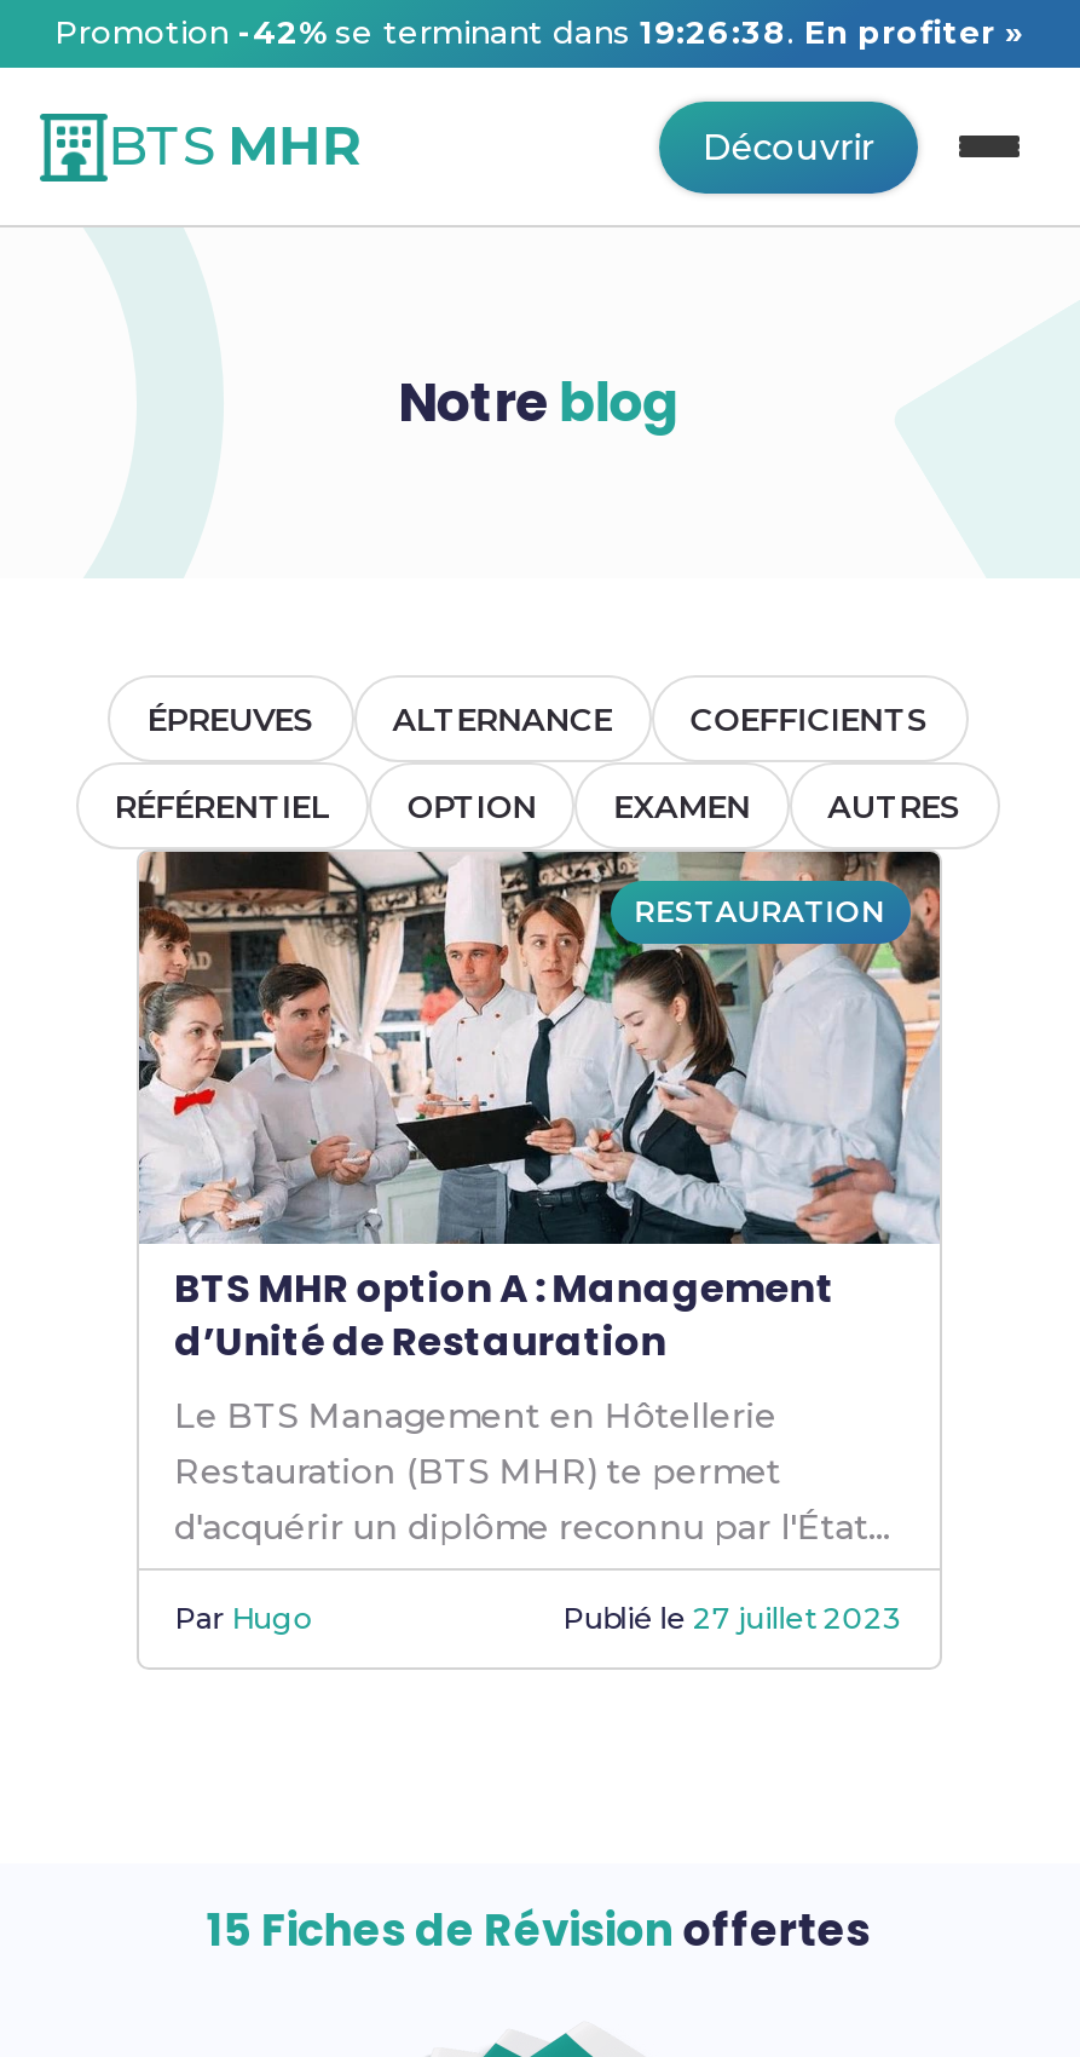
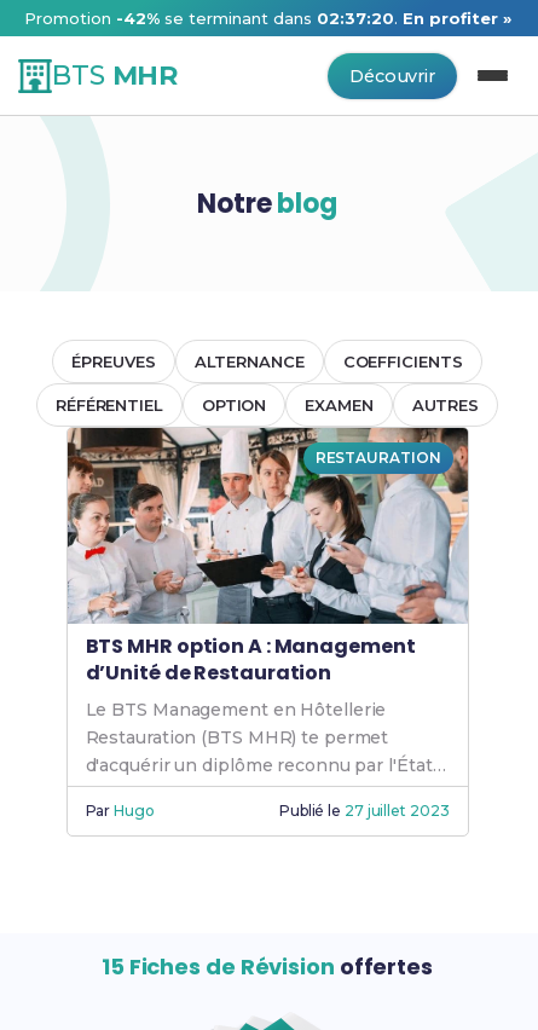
- Promotion -42% se terminant dans 19:26:38. En profiter »
+ Promotion -42% se terminant dans 02:37:20. En profiter »
